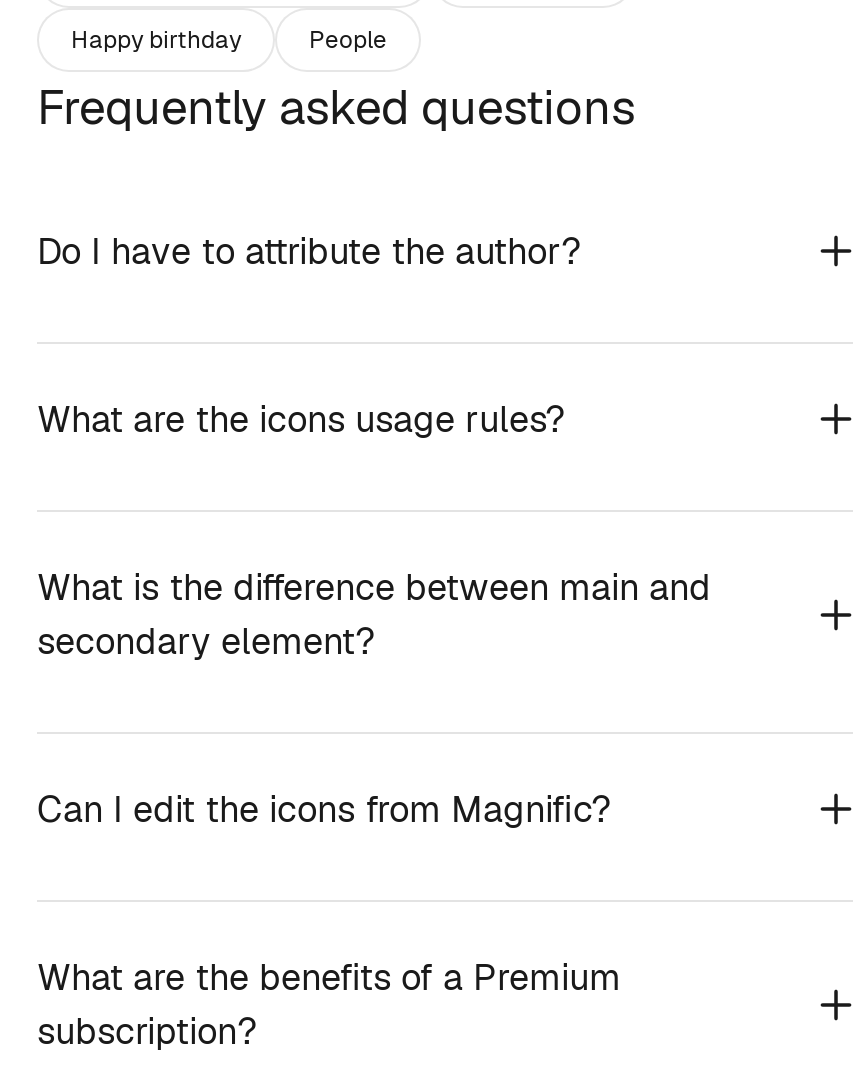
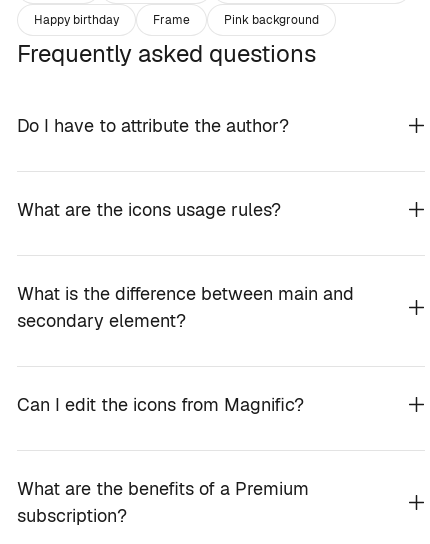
- People
+ Frame
+ Pink background
